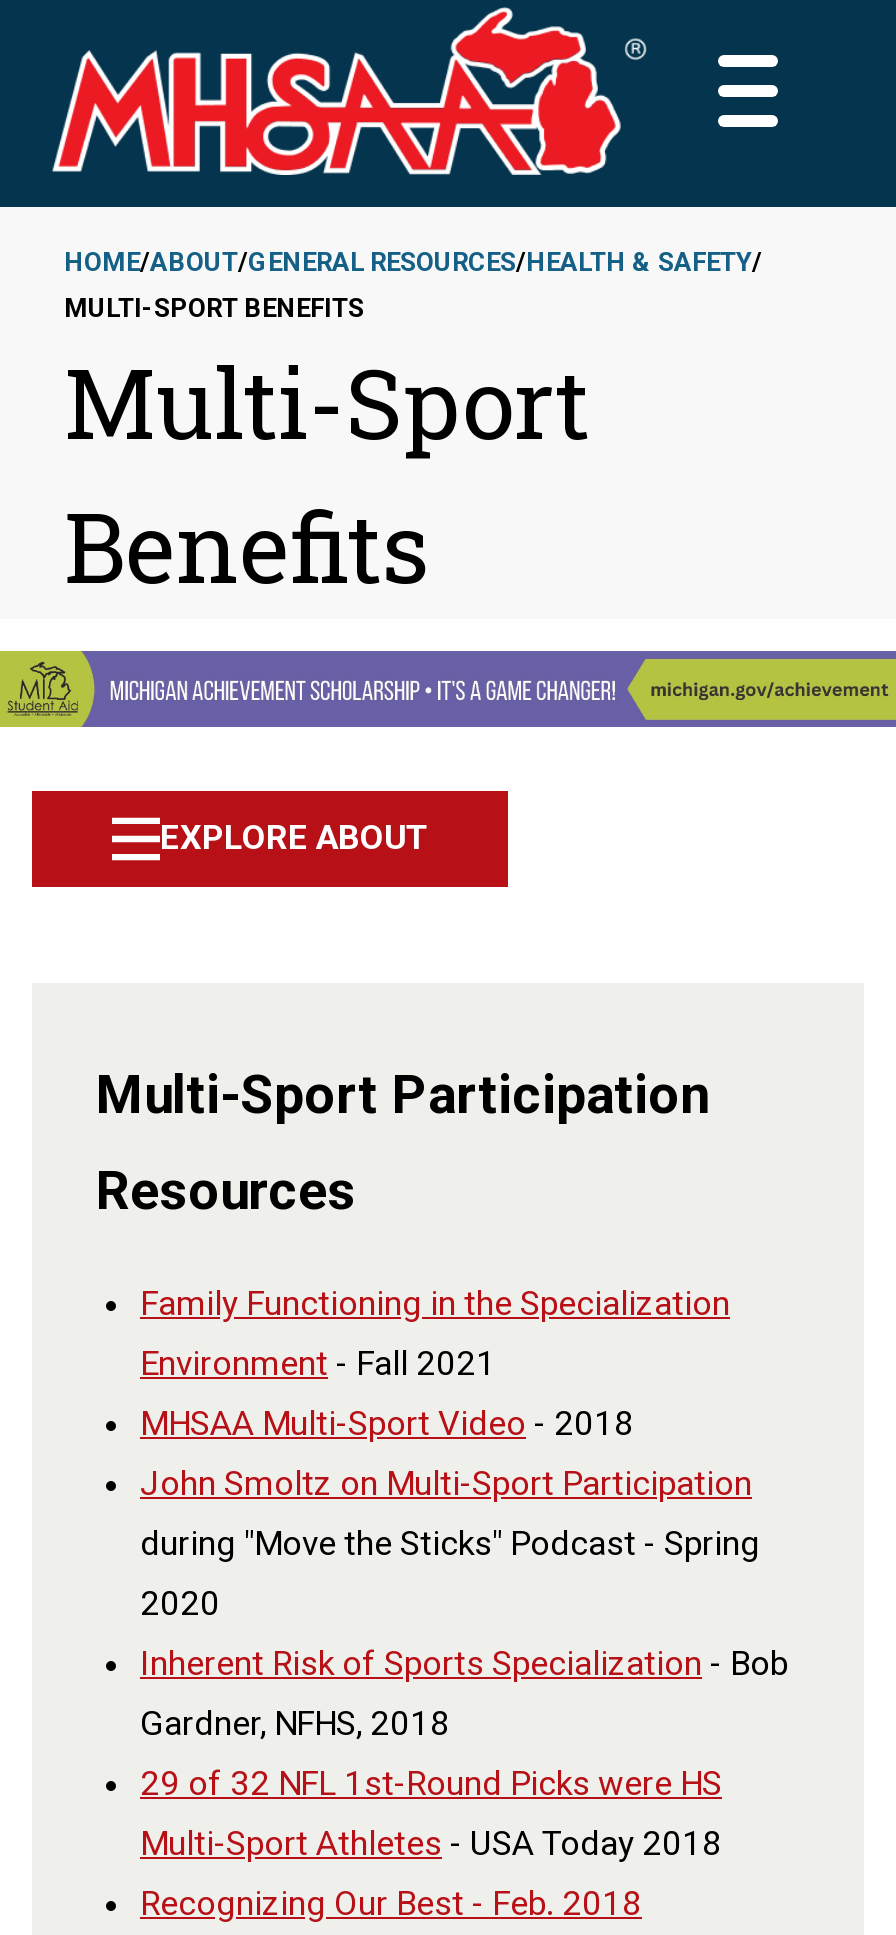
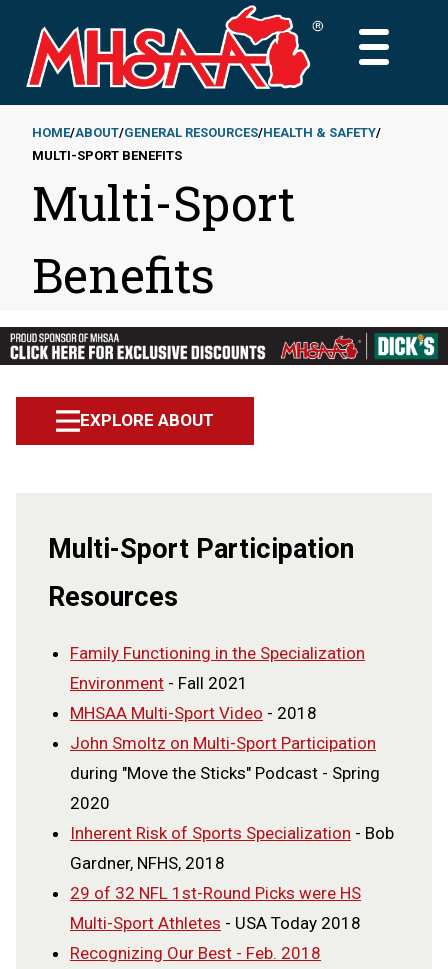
- [image]
+ [image]
